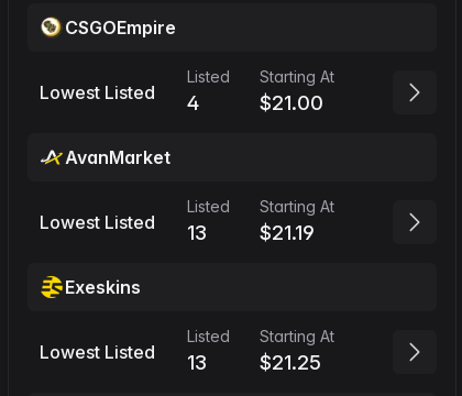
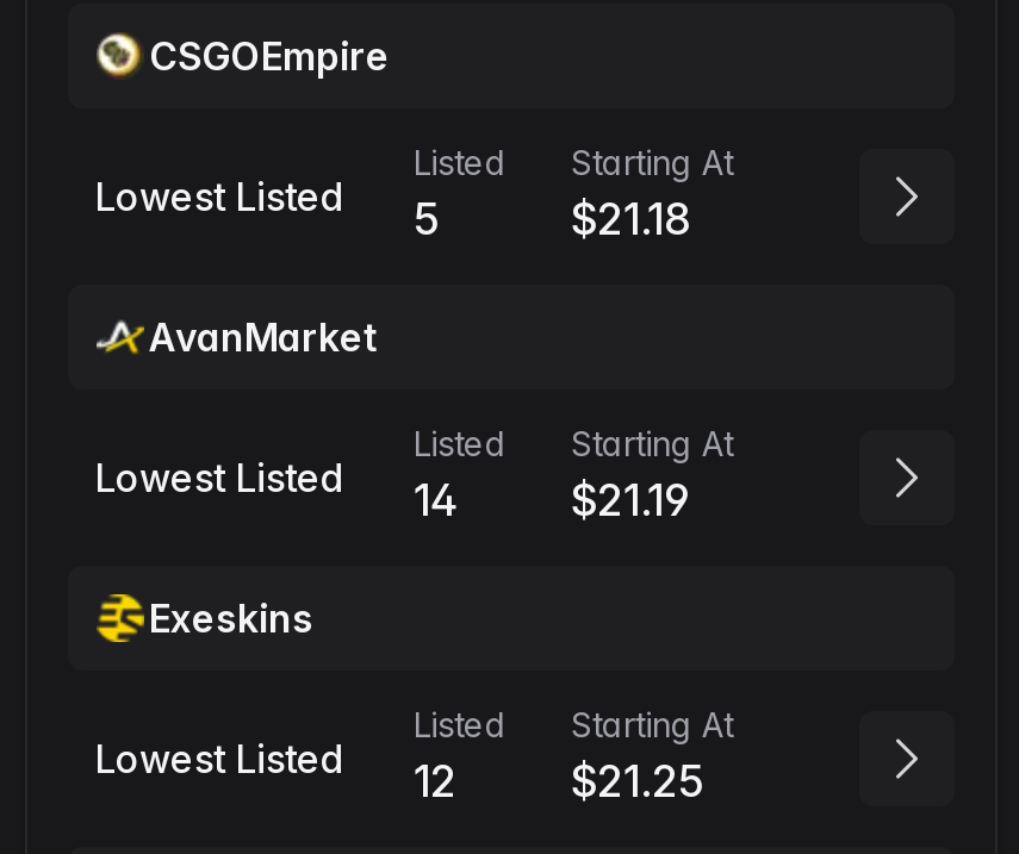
- Lowest Listed 4
+ Lowest Listed 5

- $21.00
+ $21.18

- Lowest Listed 13
+ Lowest Listed 14

- Lowest Listed 13
+ Lowest Listed 12
